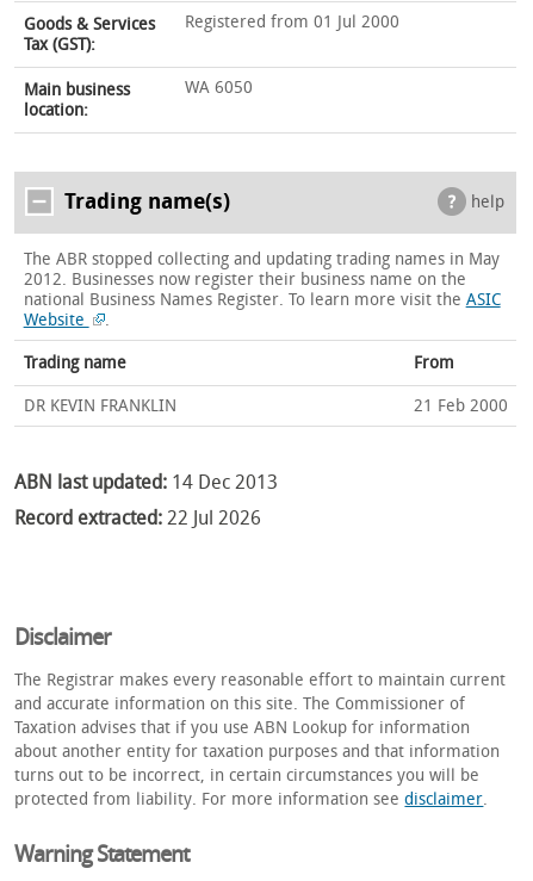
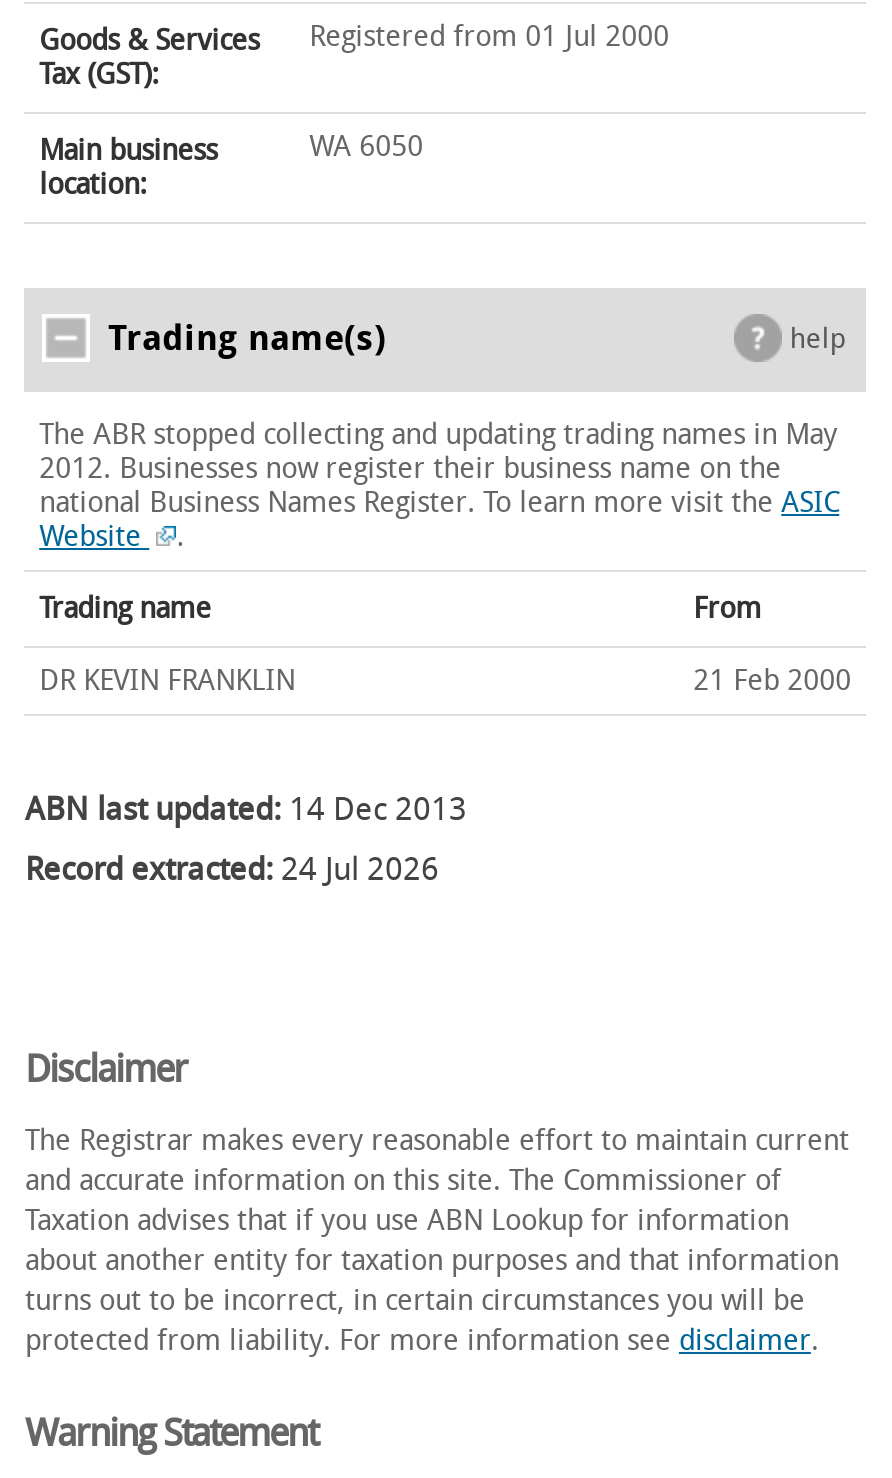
- Record extracted: 22 Jul 2026
+ Record extracted: 24 Jul 2026
